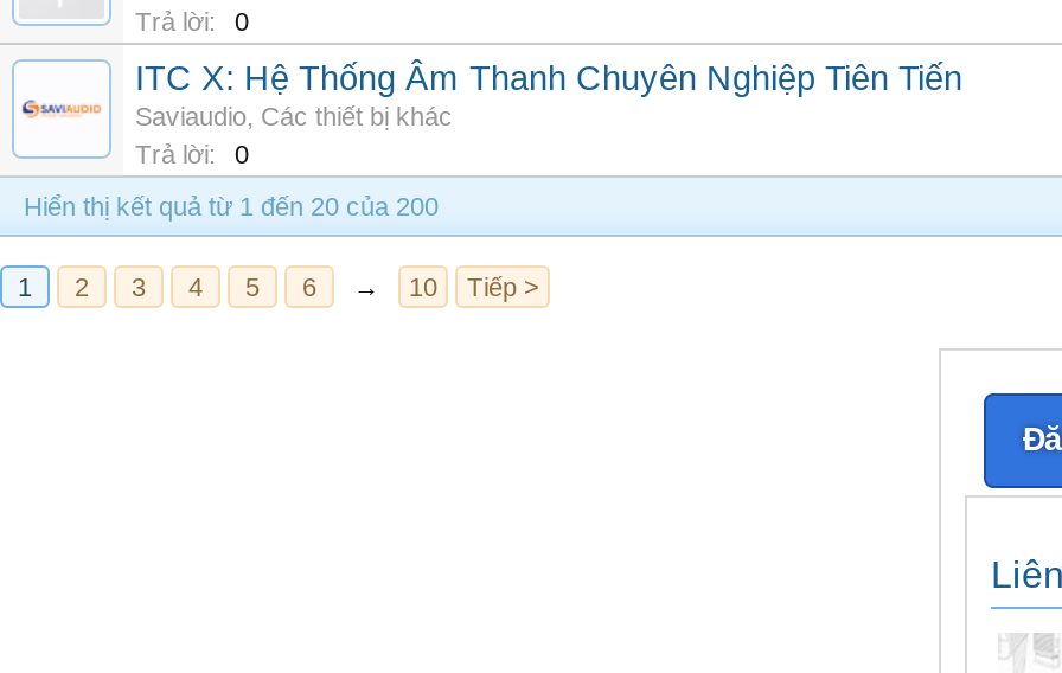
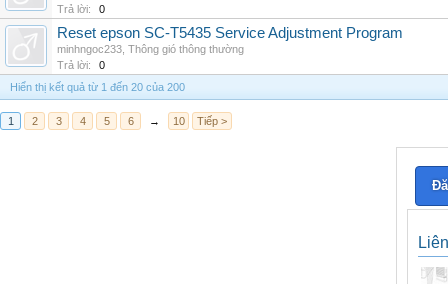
- [image]

- ITC X: Hệ Thống Âm Thanh Chuyên Nghiệp Tiên Tiến
- Saviaudio, Các thiết bị khác
+ Reset epson SC-T5435 Service Adjustment Program
+ minhngoc233, Thông gió thông thường
